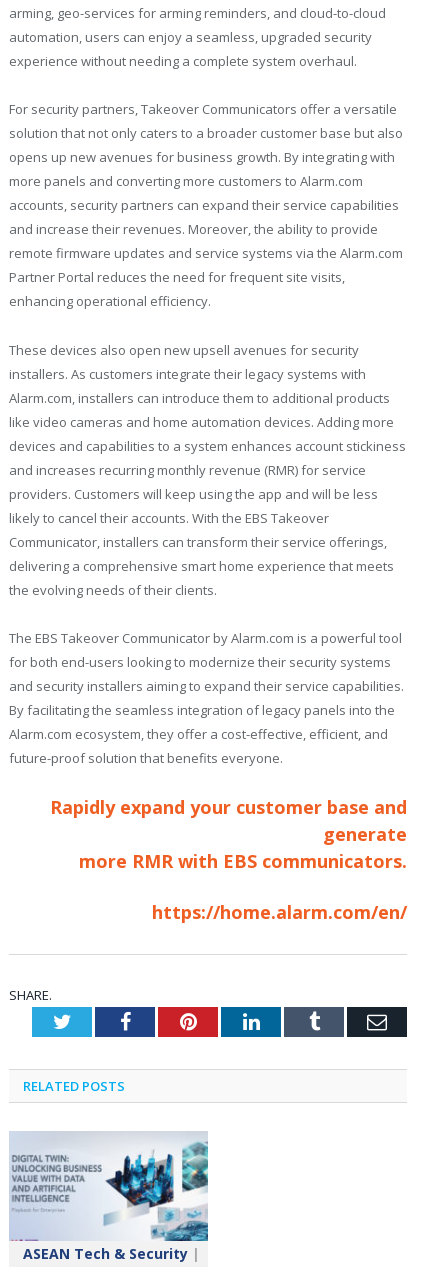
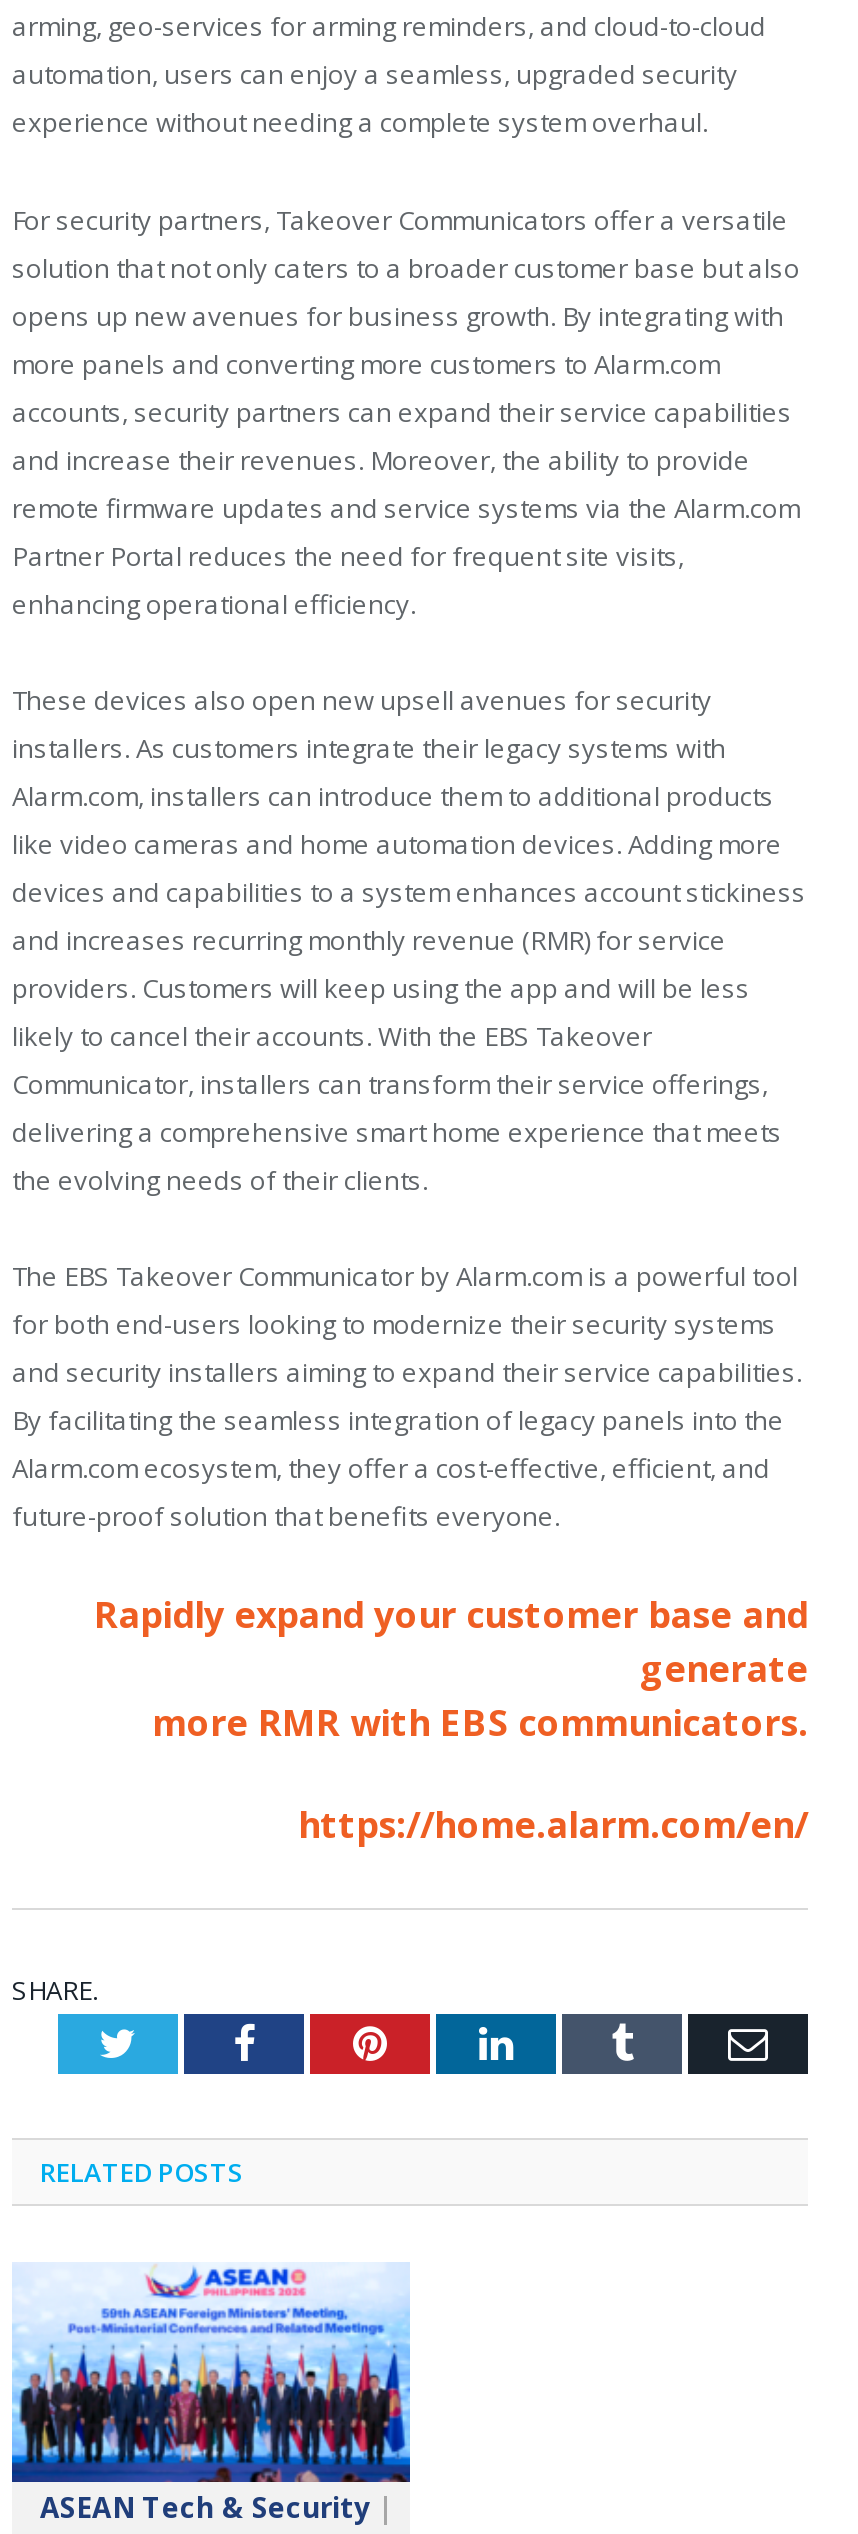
- [image]
+ [image]
